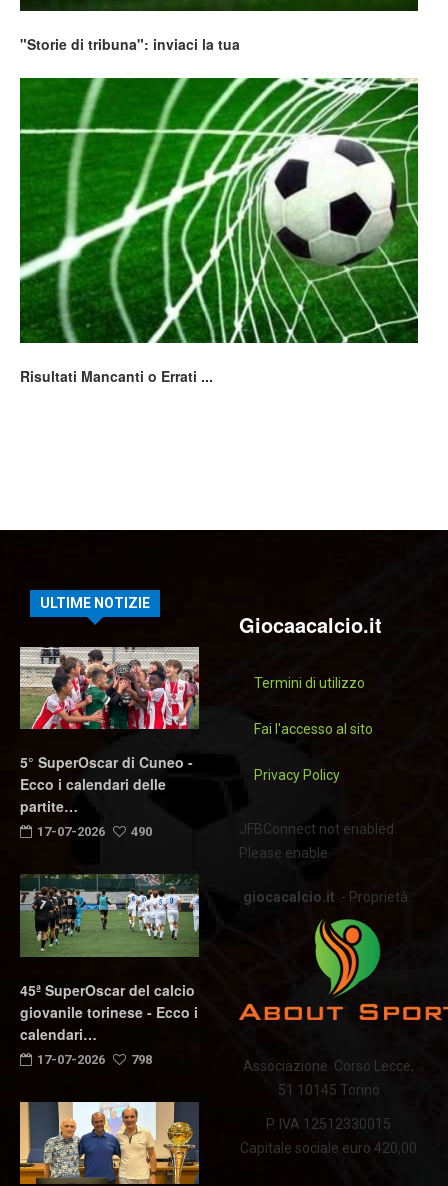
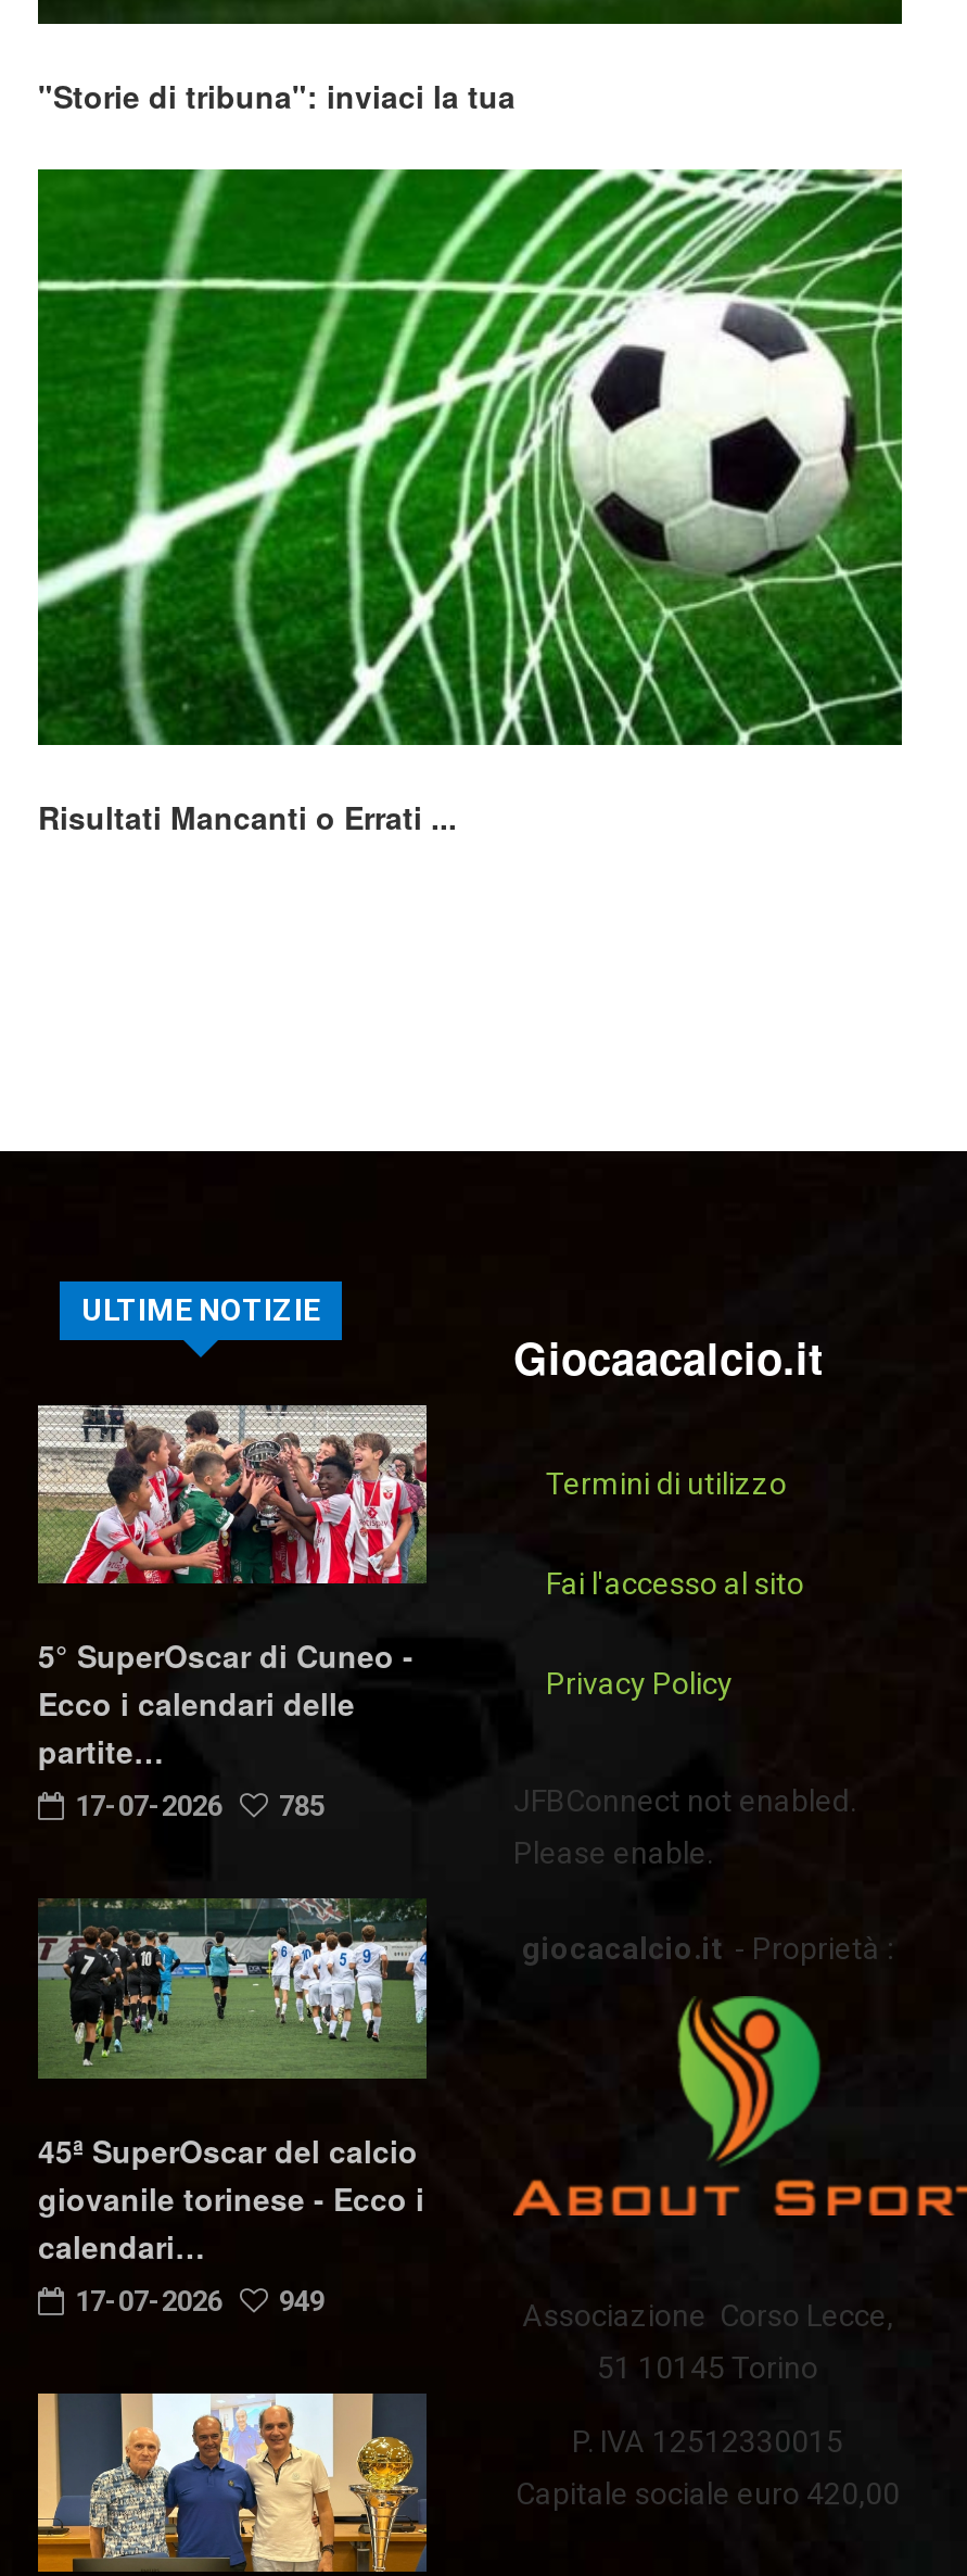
- 17-07-2026 490
+ 17-07-2026 785

- 17-07-2026 798
+ 17-07-2026 949
